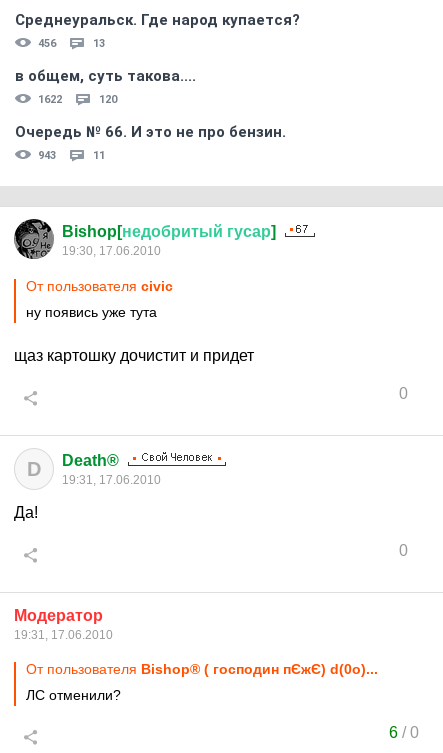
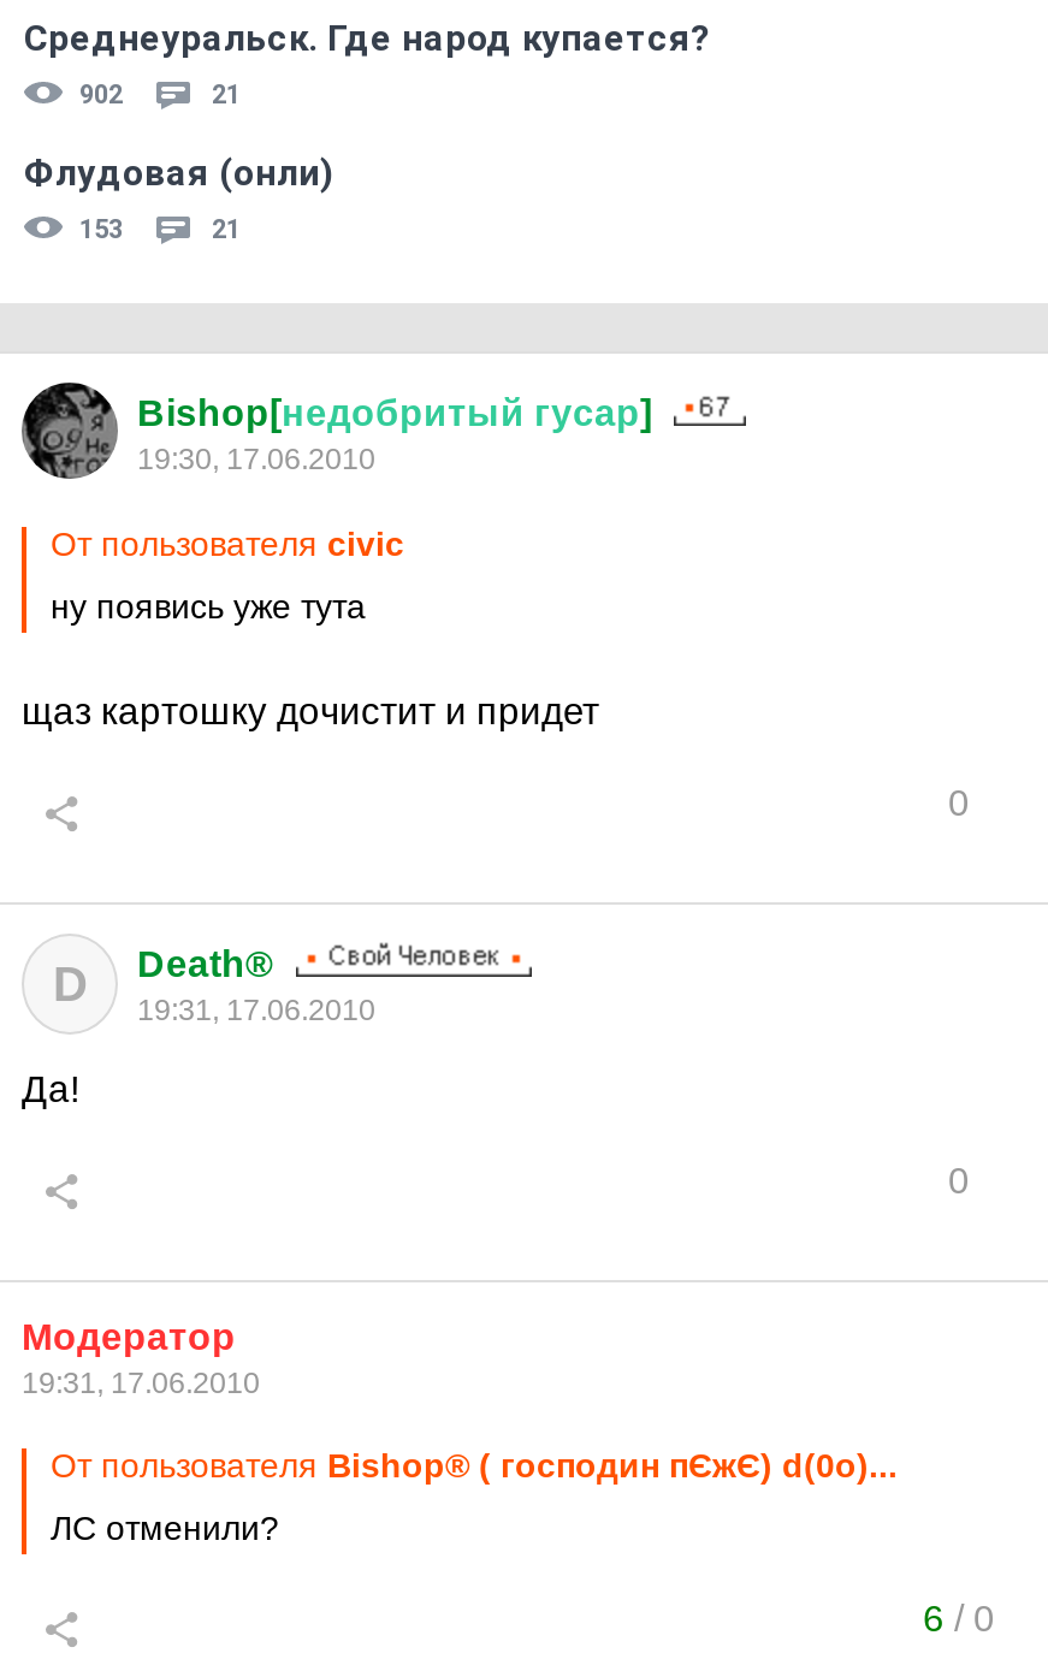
- 456
- 13
- в общем, суть такова....
- 1622
- 120
- Очередь № 66. И это не про бензин.
- 943
- 11
+ 902
+ 21
+ Флудовая (онли)
+ 153
+ 21
